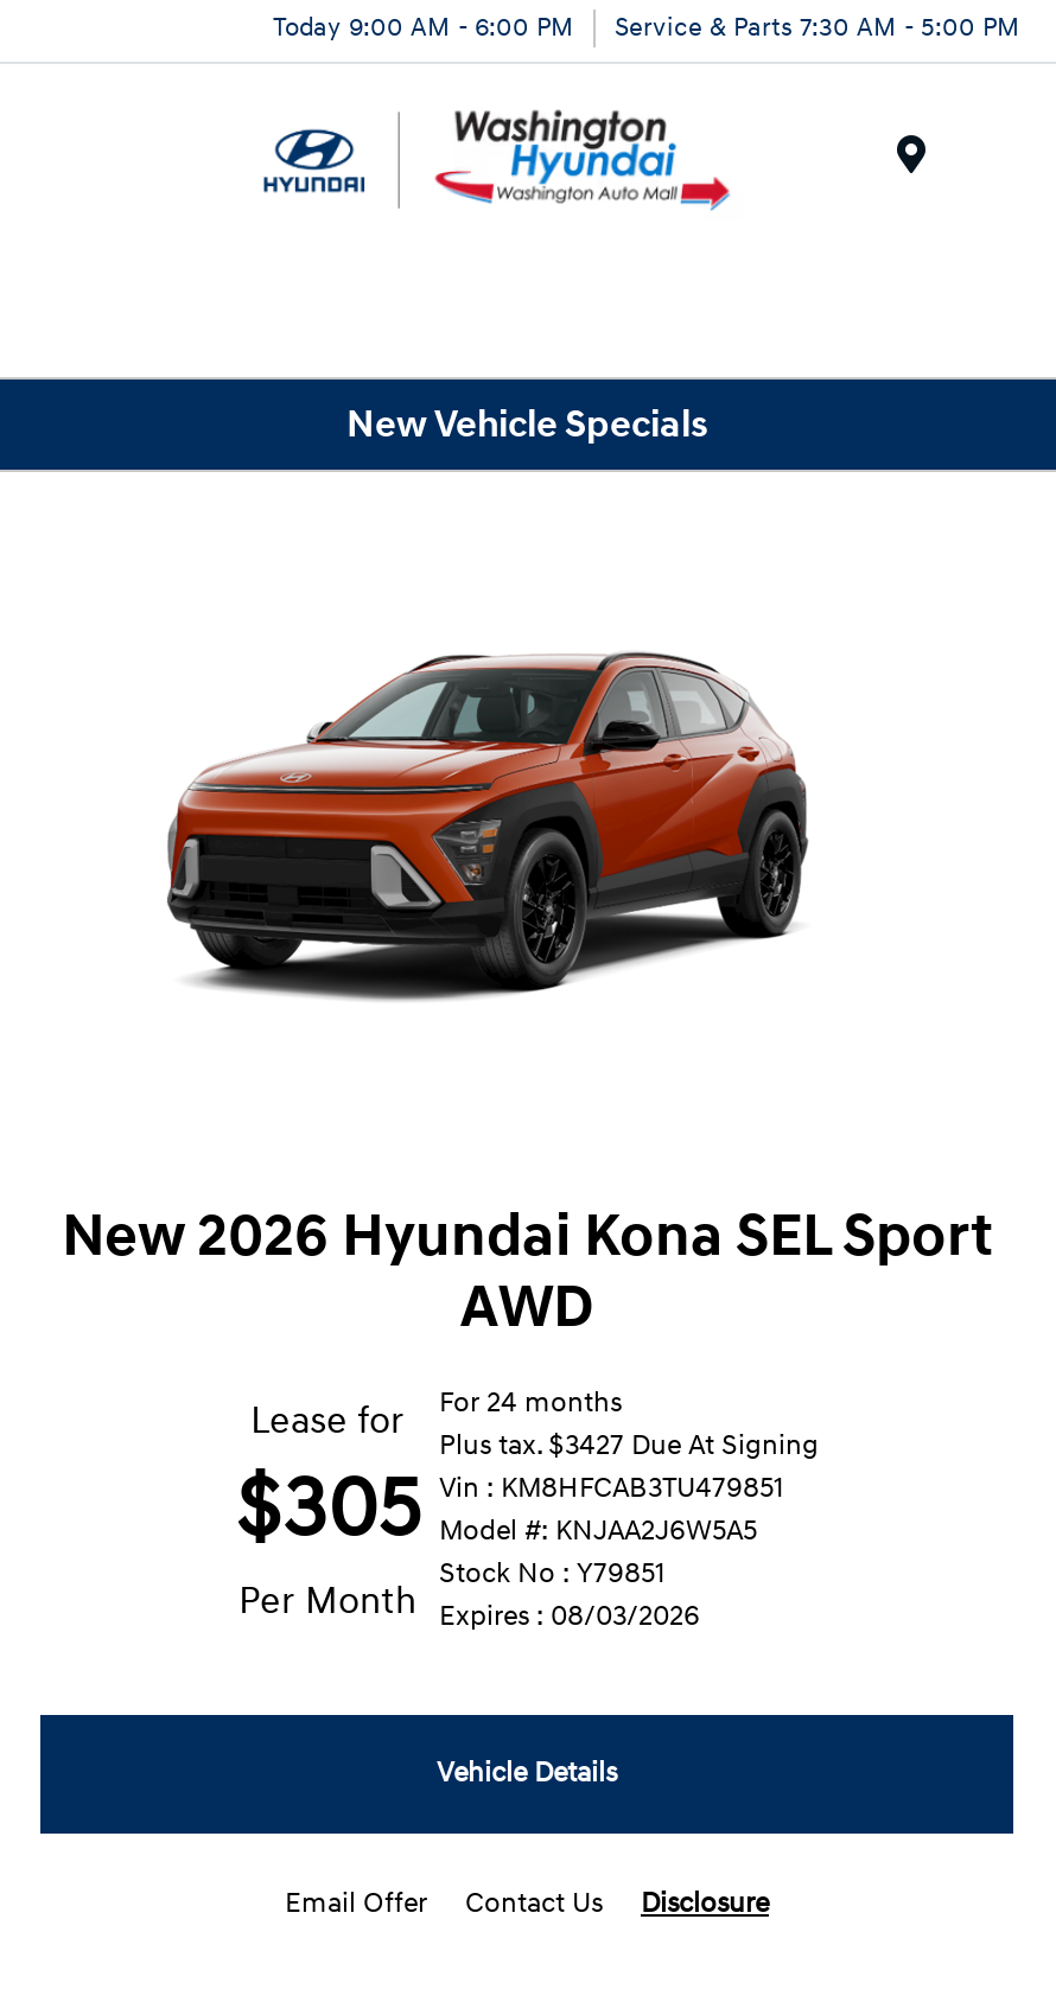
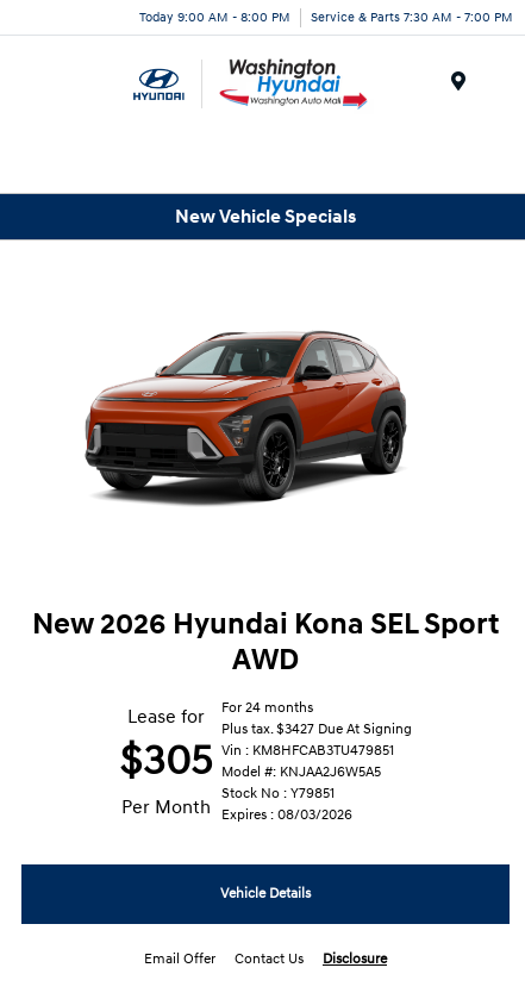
- Today 9:00 AM - 6:00 PM
+ Today 9:00 AM - 8:00 PM

- Service & Parts 7:30 AM - 5:00 PM
+ Service & Parts 7:30 AM - 7:00 PM
